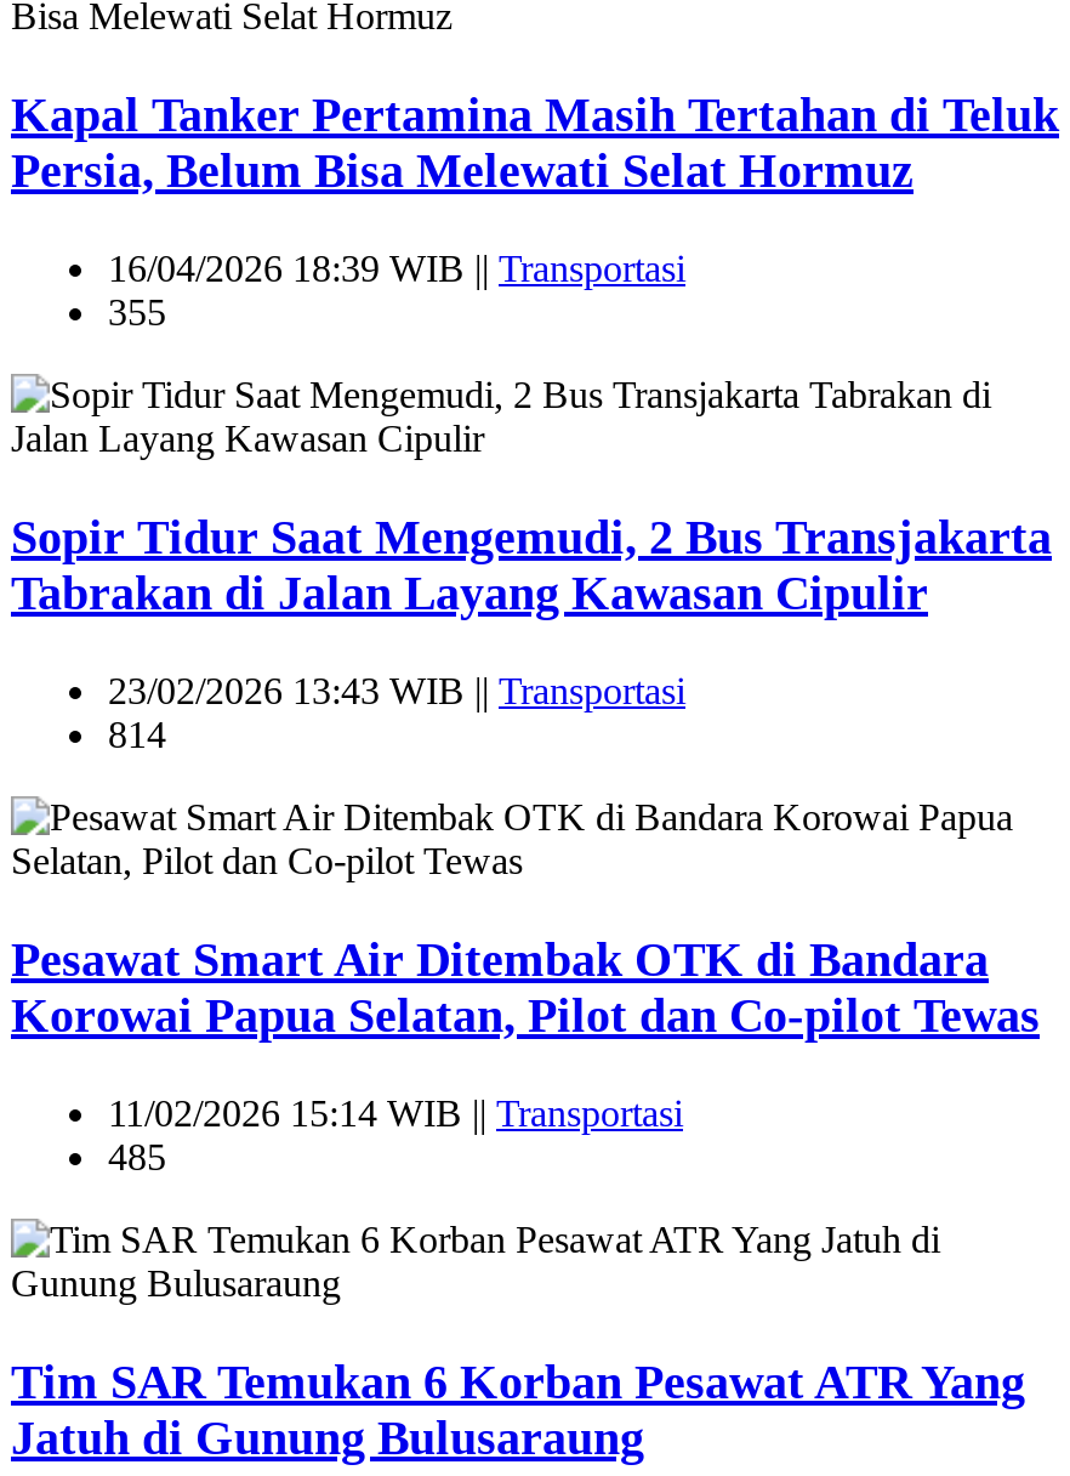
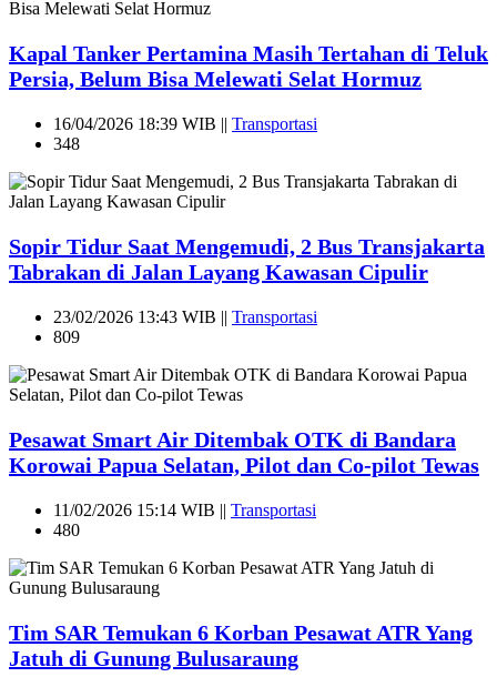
- 355
+ 348

- 814
+ 809

- 485
+ 480
